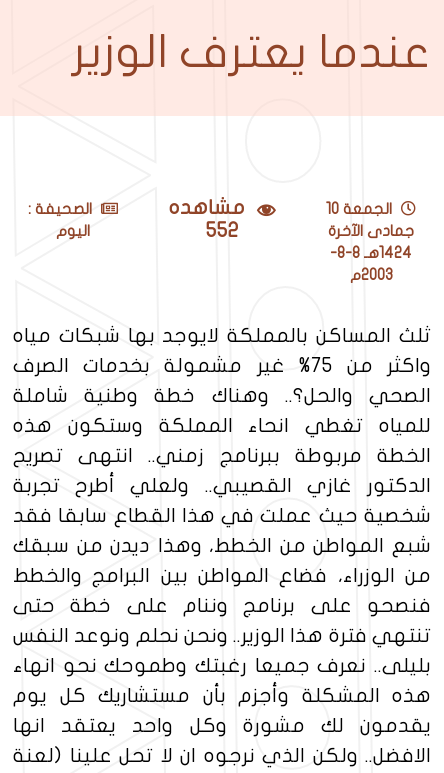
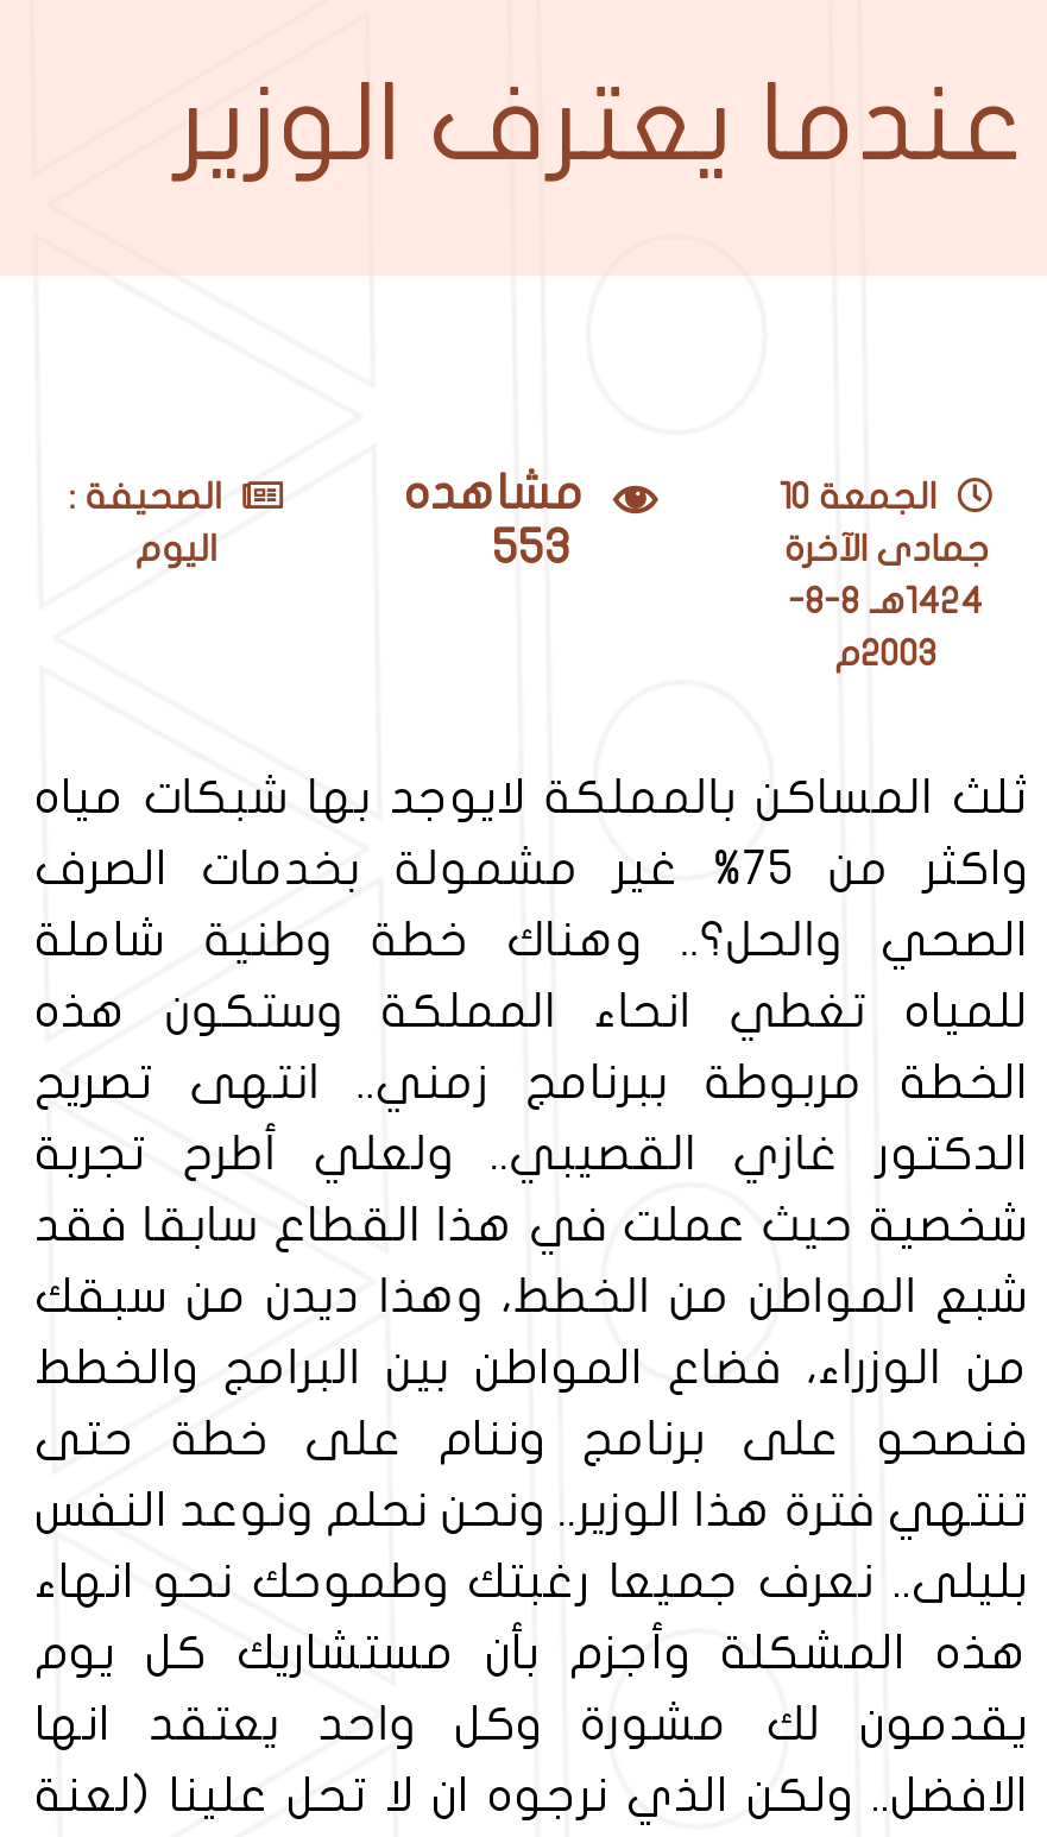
- 552
+ 553
